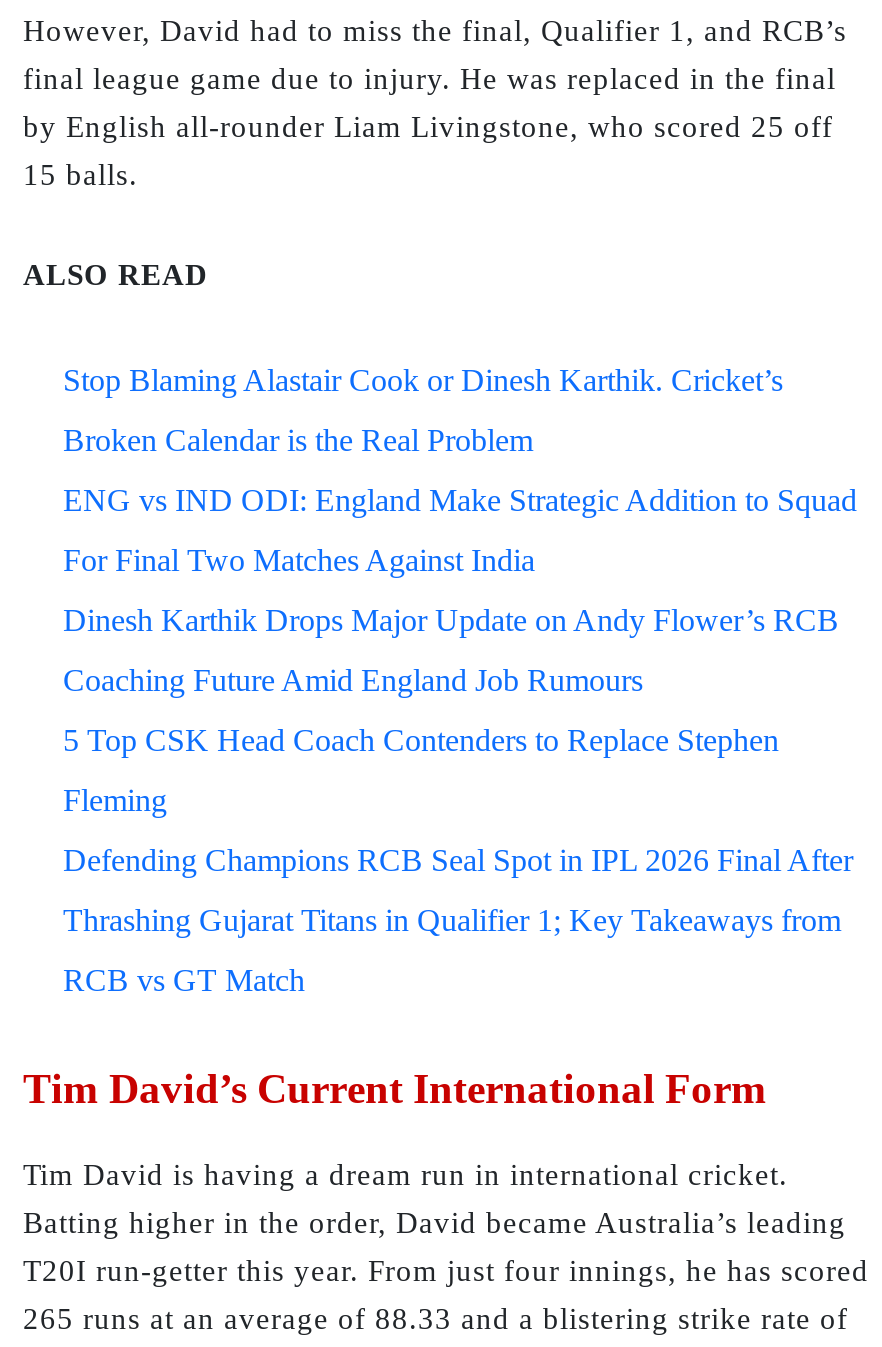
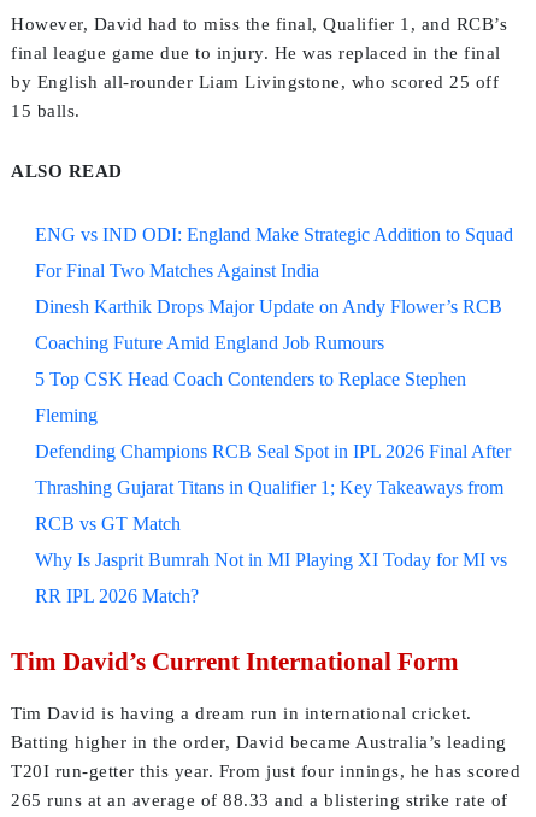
- Stop Blaming Alastair Cook or Dinesh Karthik. Cricket’s
- Broken Calendar is the Real Problem

moved up: ENG vs IND ODI: England Make Strategic Addition to Squad | For Final Two Matches Against India | Dinesh Karthik Drops Major Update on Andy Flower’s RCB | ... | Thrashing Gujarat Titans in Qualifier 1; Key Takeaways from | RCB vs GT Match

+ Why Is Jasprit Bumrah Not in MI Playing XI Today for MI vs
+ RR IPL 2026 Match?
